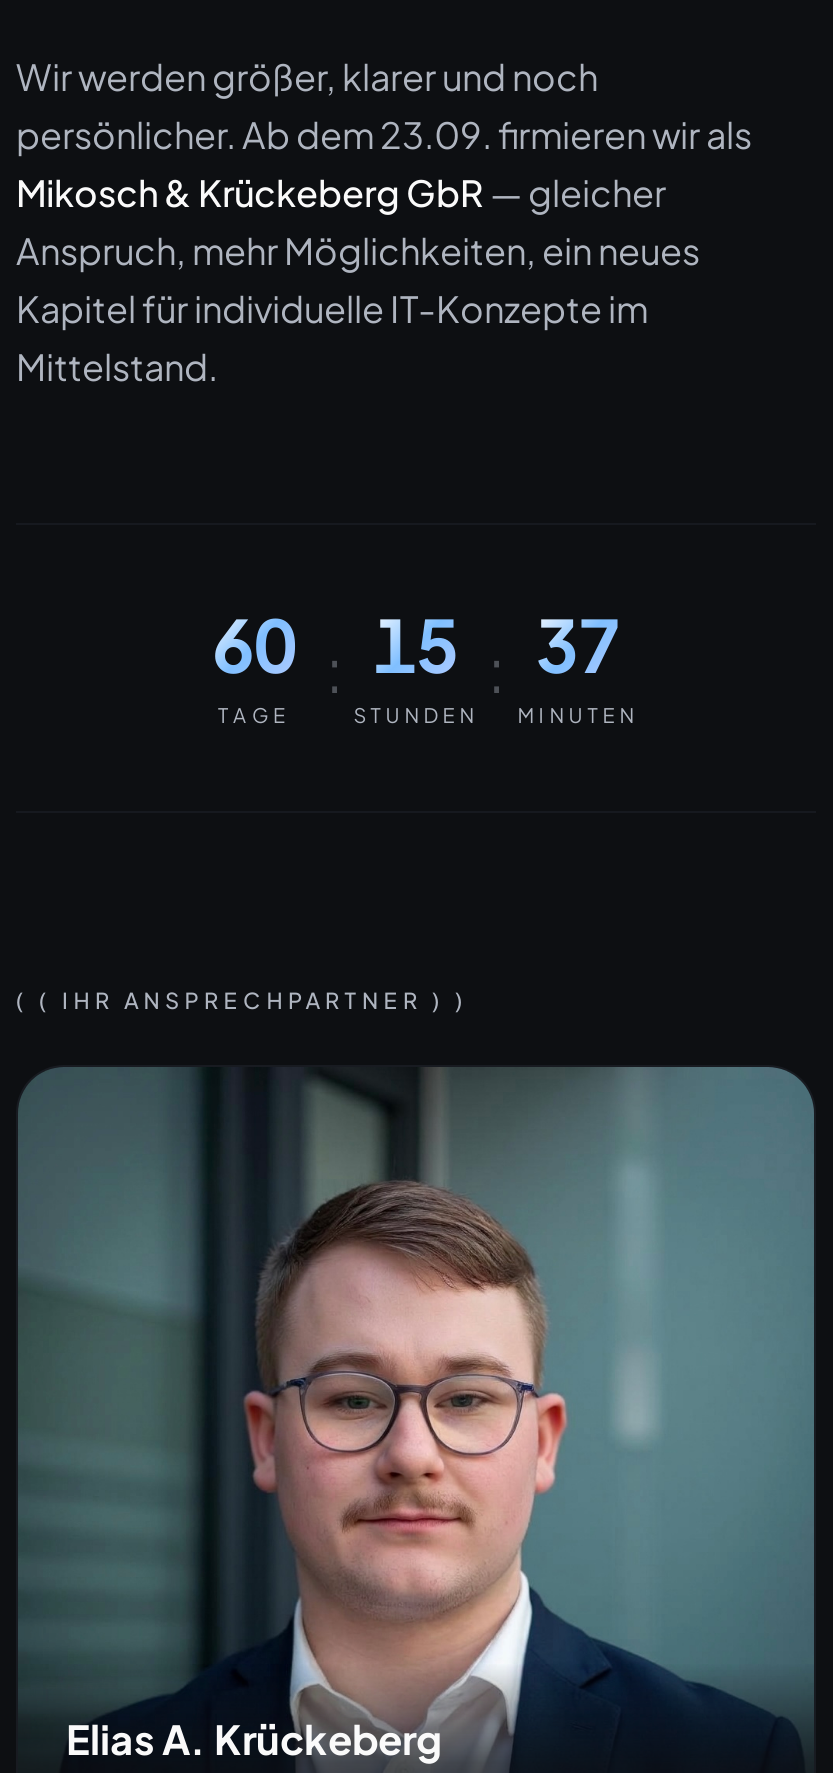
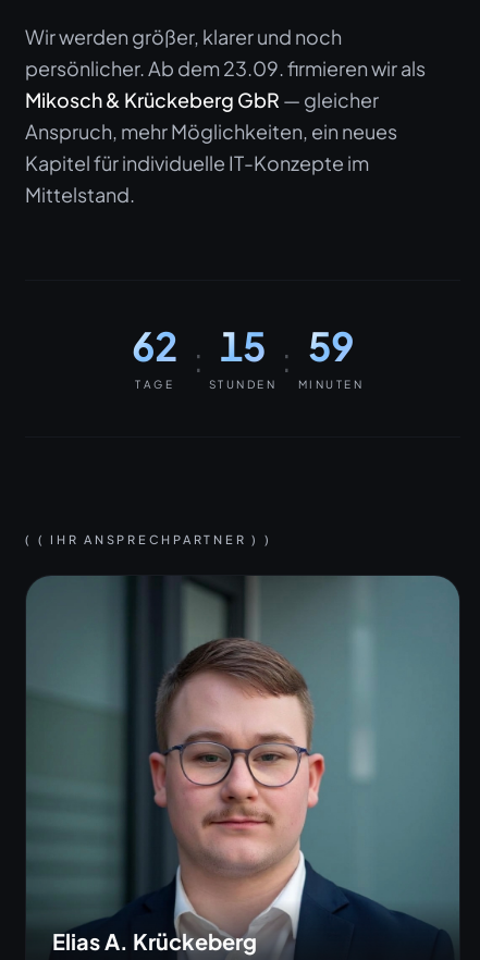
- 60
+ 62

- : 37
+ : 59
